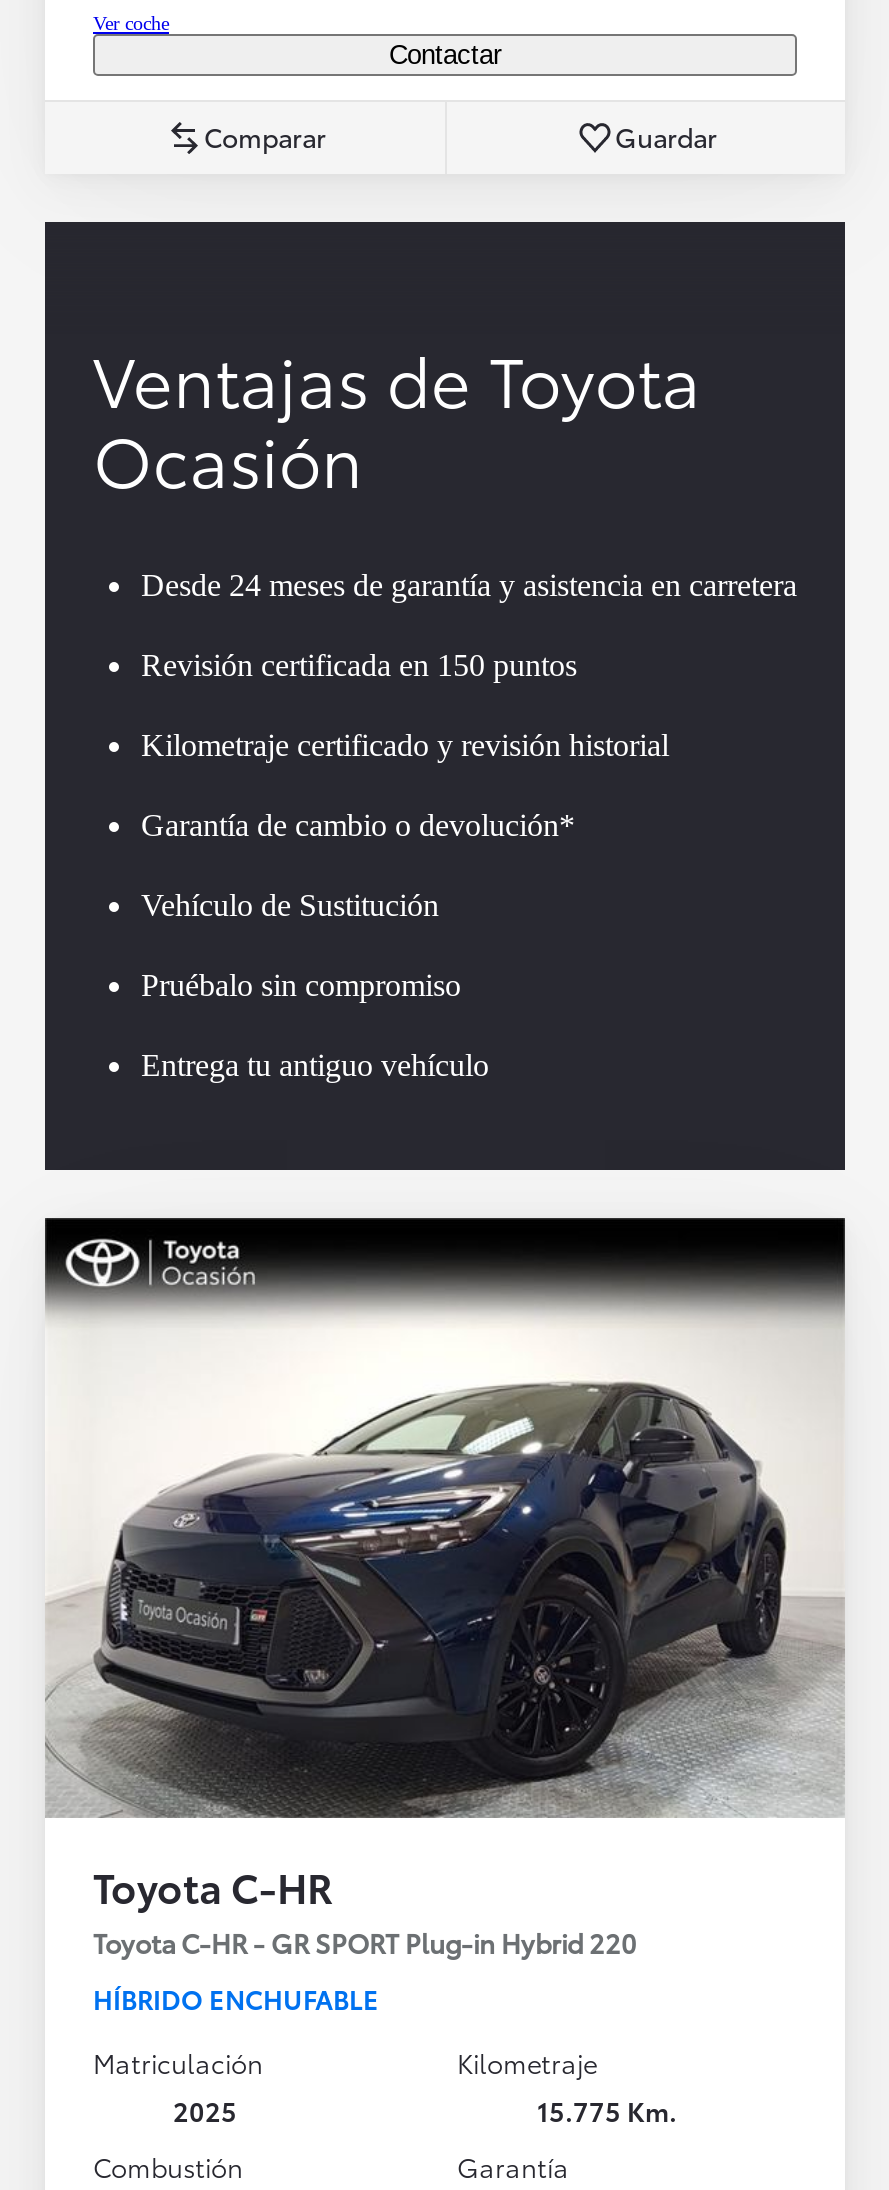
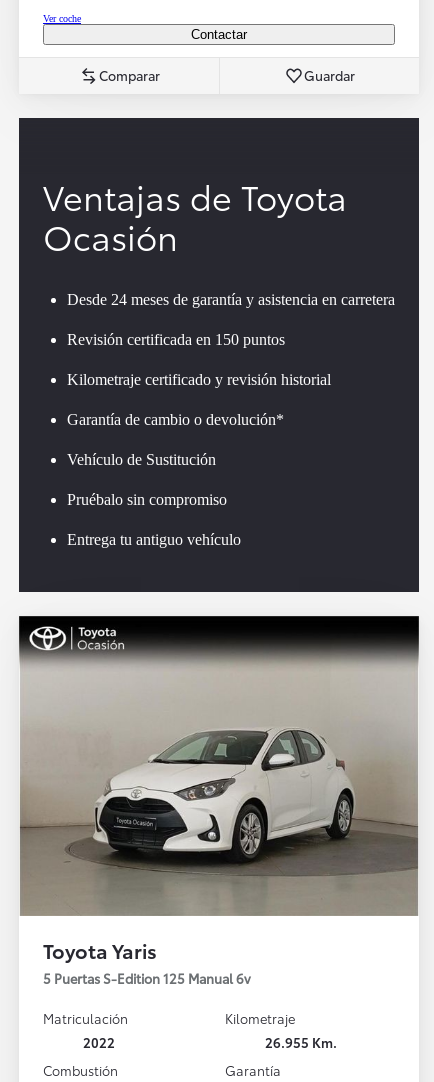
- [image]
- Toyota C-HR
- Toyota C-HR - GR SPORT Plug-in Hybrid 220
- HÍBRIDO ENCHUFABLE
+ [image]
+ Toyota Yaris
+ 5 Puertas S-Edition 125 Manual 6v

- 2025
+ 2022

- 15.775 Km.
+ 26.955 Km.
